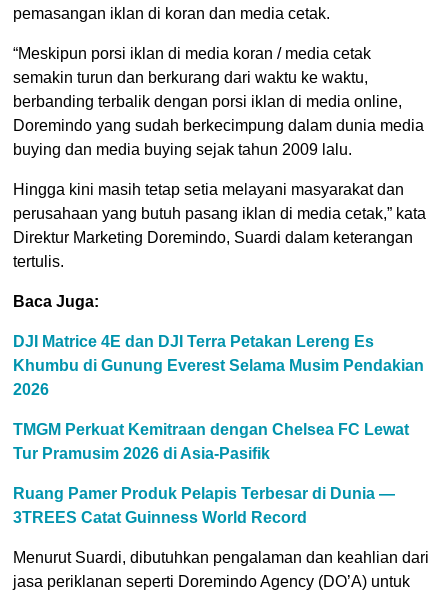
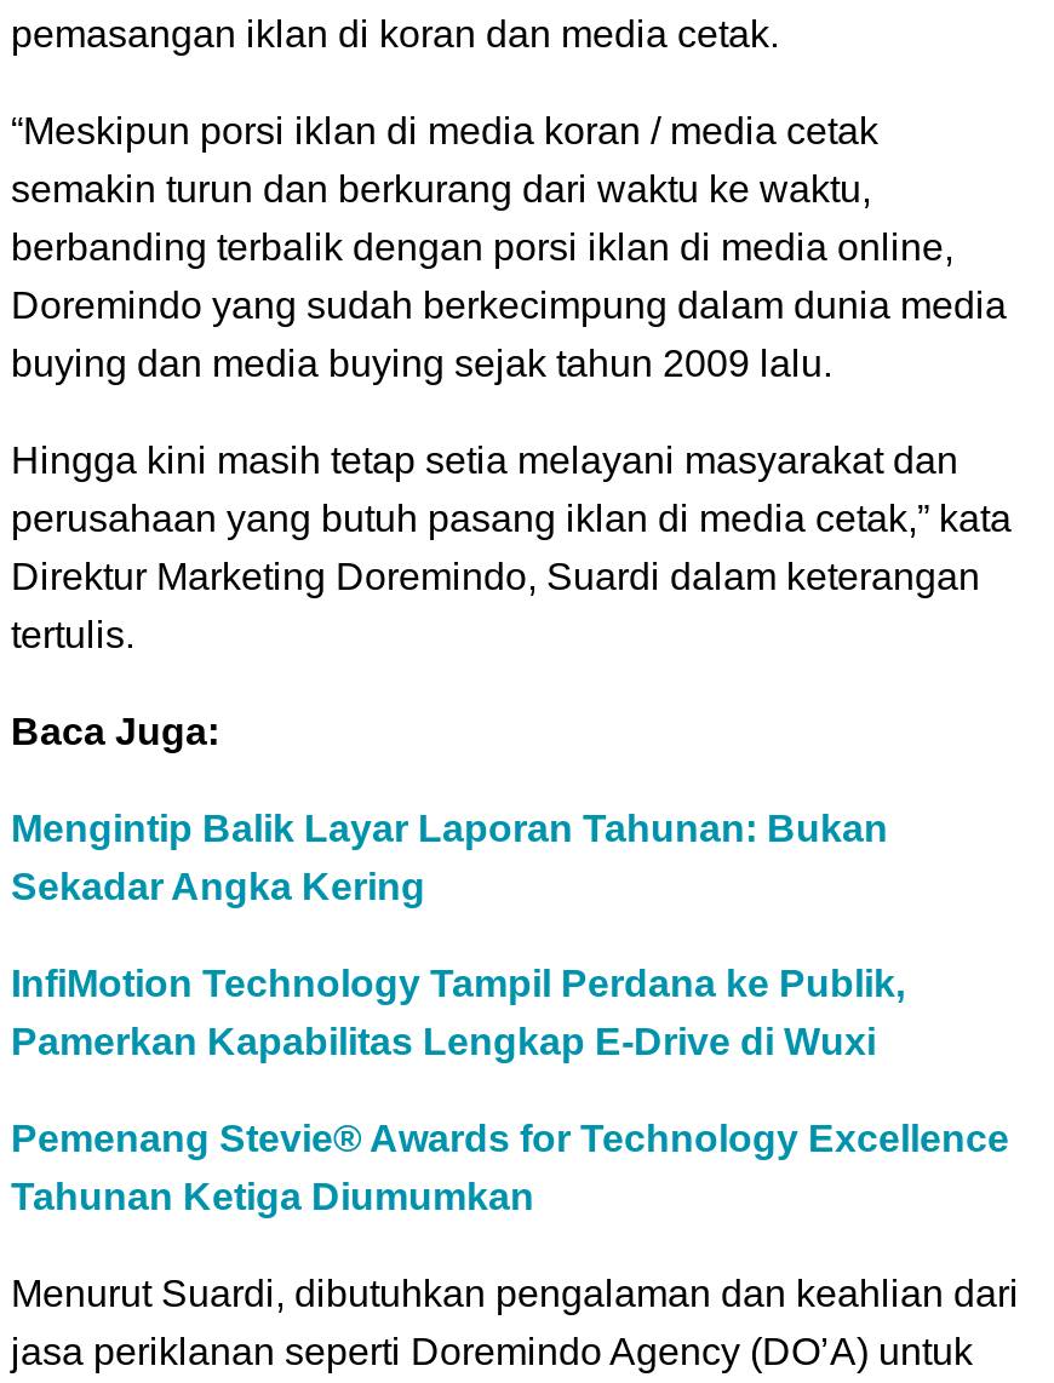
- DJI Matrice 4E dan DJI Terra Petakan Lereng Es
- Khumbu di Gunung Everest Selama Musim Pendakian
- 2026
+ Mengintip Balik Layar Laporan Tahunan: Bukan
+ Sekadar Angka Kering

- TMGM Perkuat Kemitraan dengan Chelsea FC Lewat
- Tur Pramusim 2026 di Asia-Pasifik
+ InfiMotion Technology Tampil Perdana ke Publik,
+ Pamerkan Kapabilitas Lengkap E-Drive di Wuxi

- Ruang Pamer Produk Pelapis Terbesar di Dunia —
- 3TREES Catat Guinness World Record
+ Pemenang Stevie® Awards for Technology Excellence
+ Tahunan Ketiga Diumumkan
